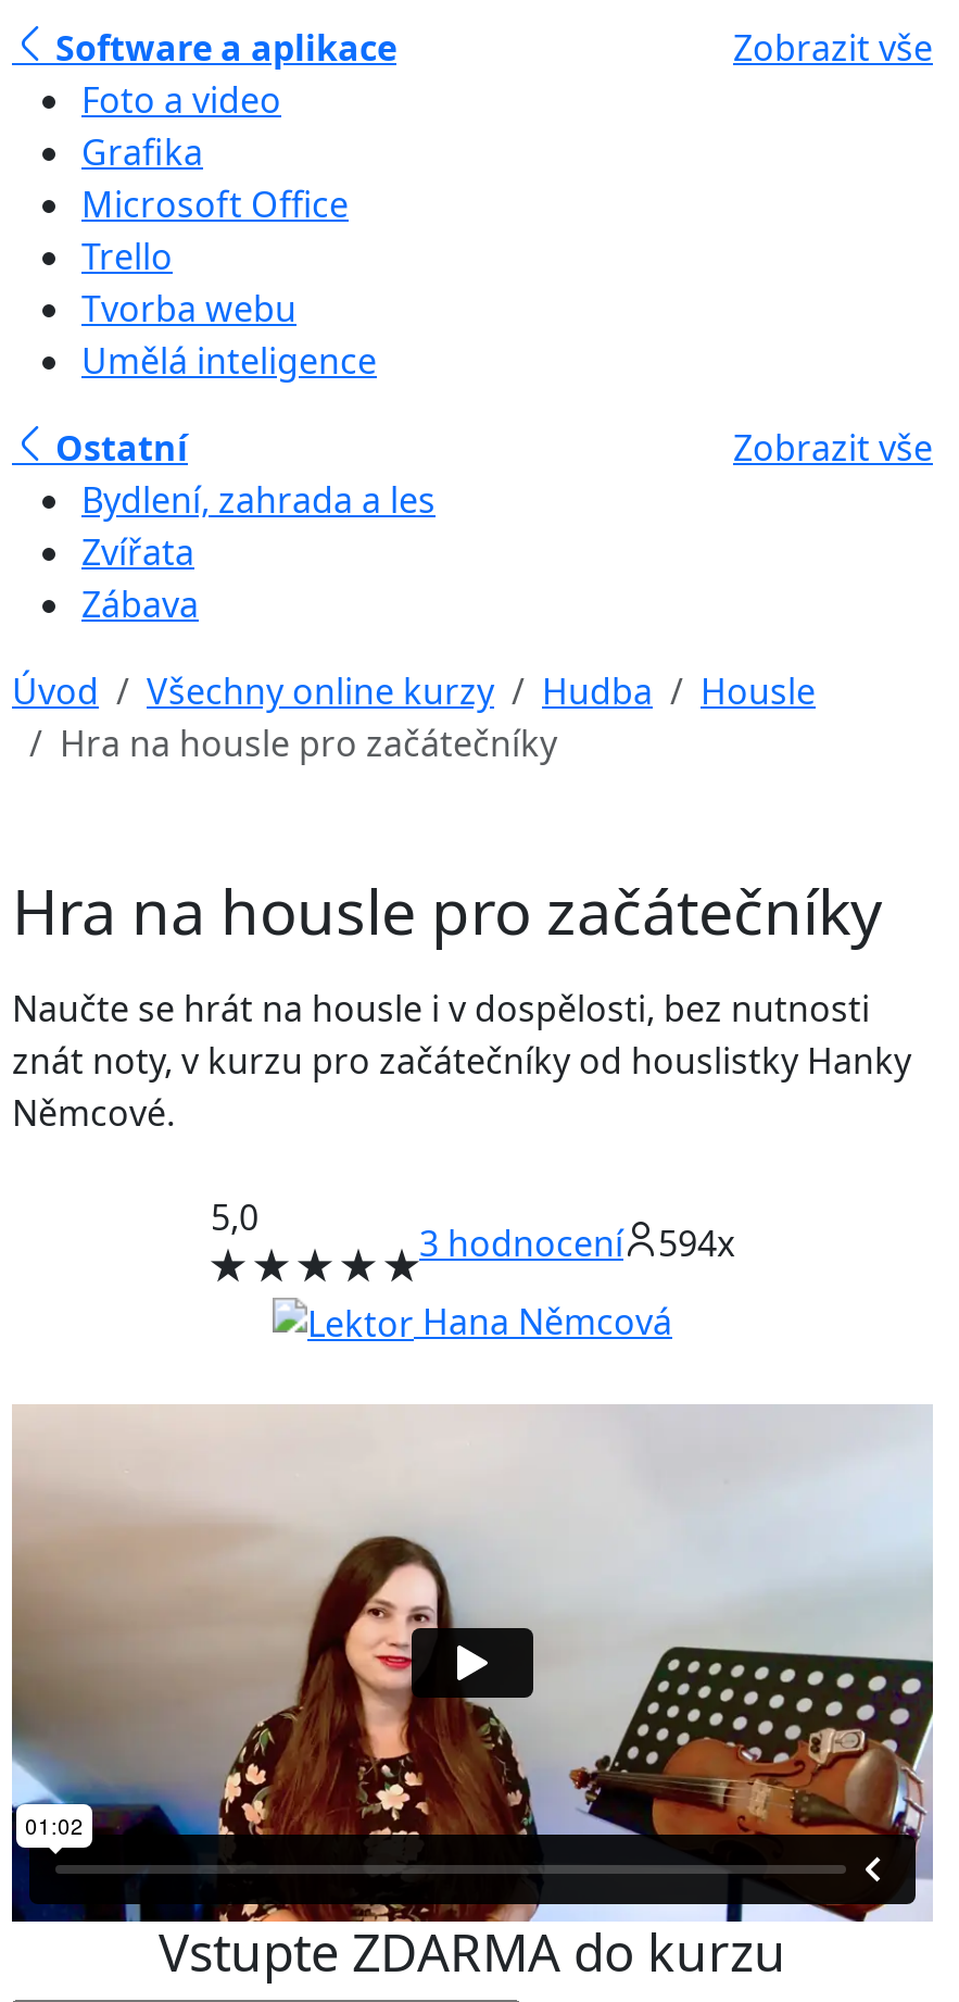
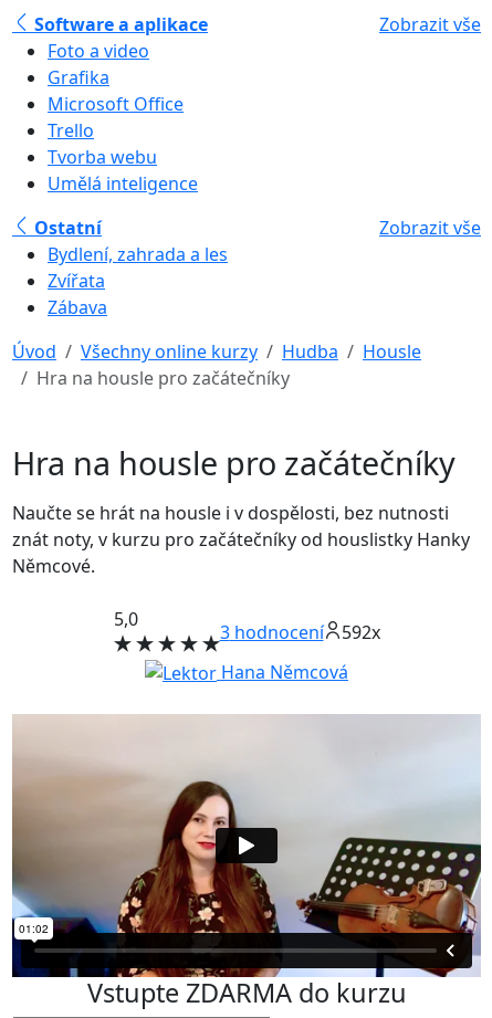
- 3 hodnocení 594x
+ 3 hodnocení 592x
